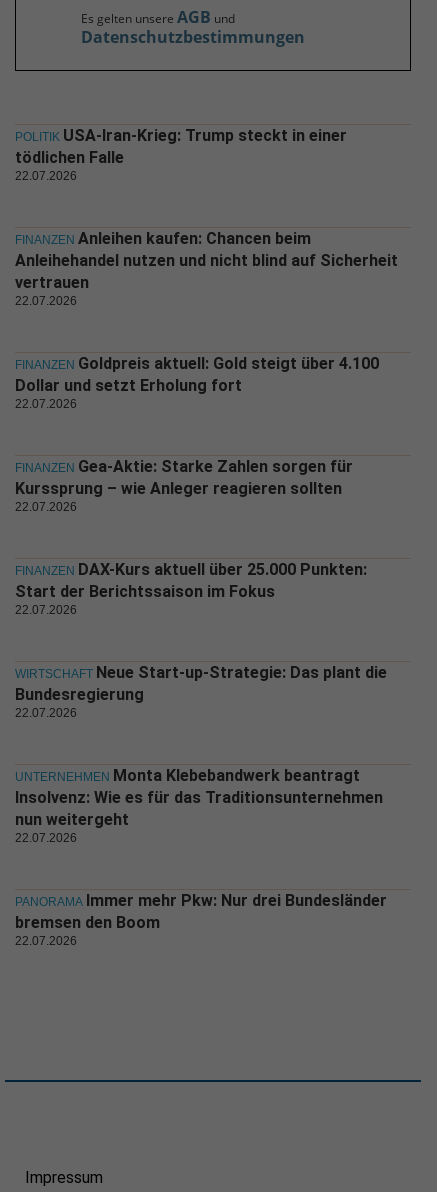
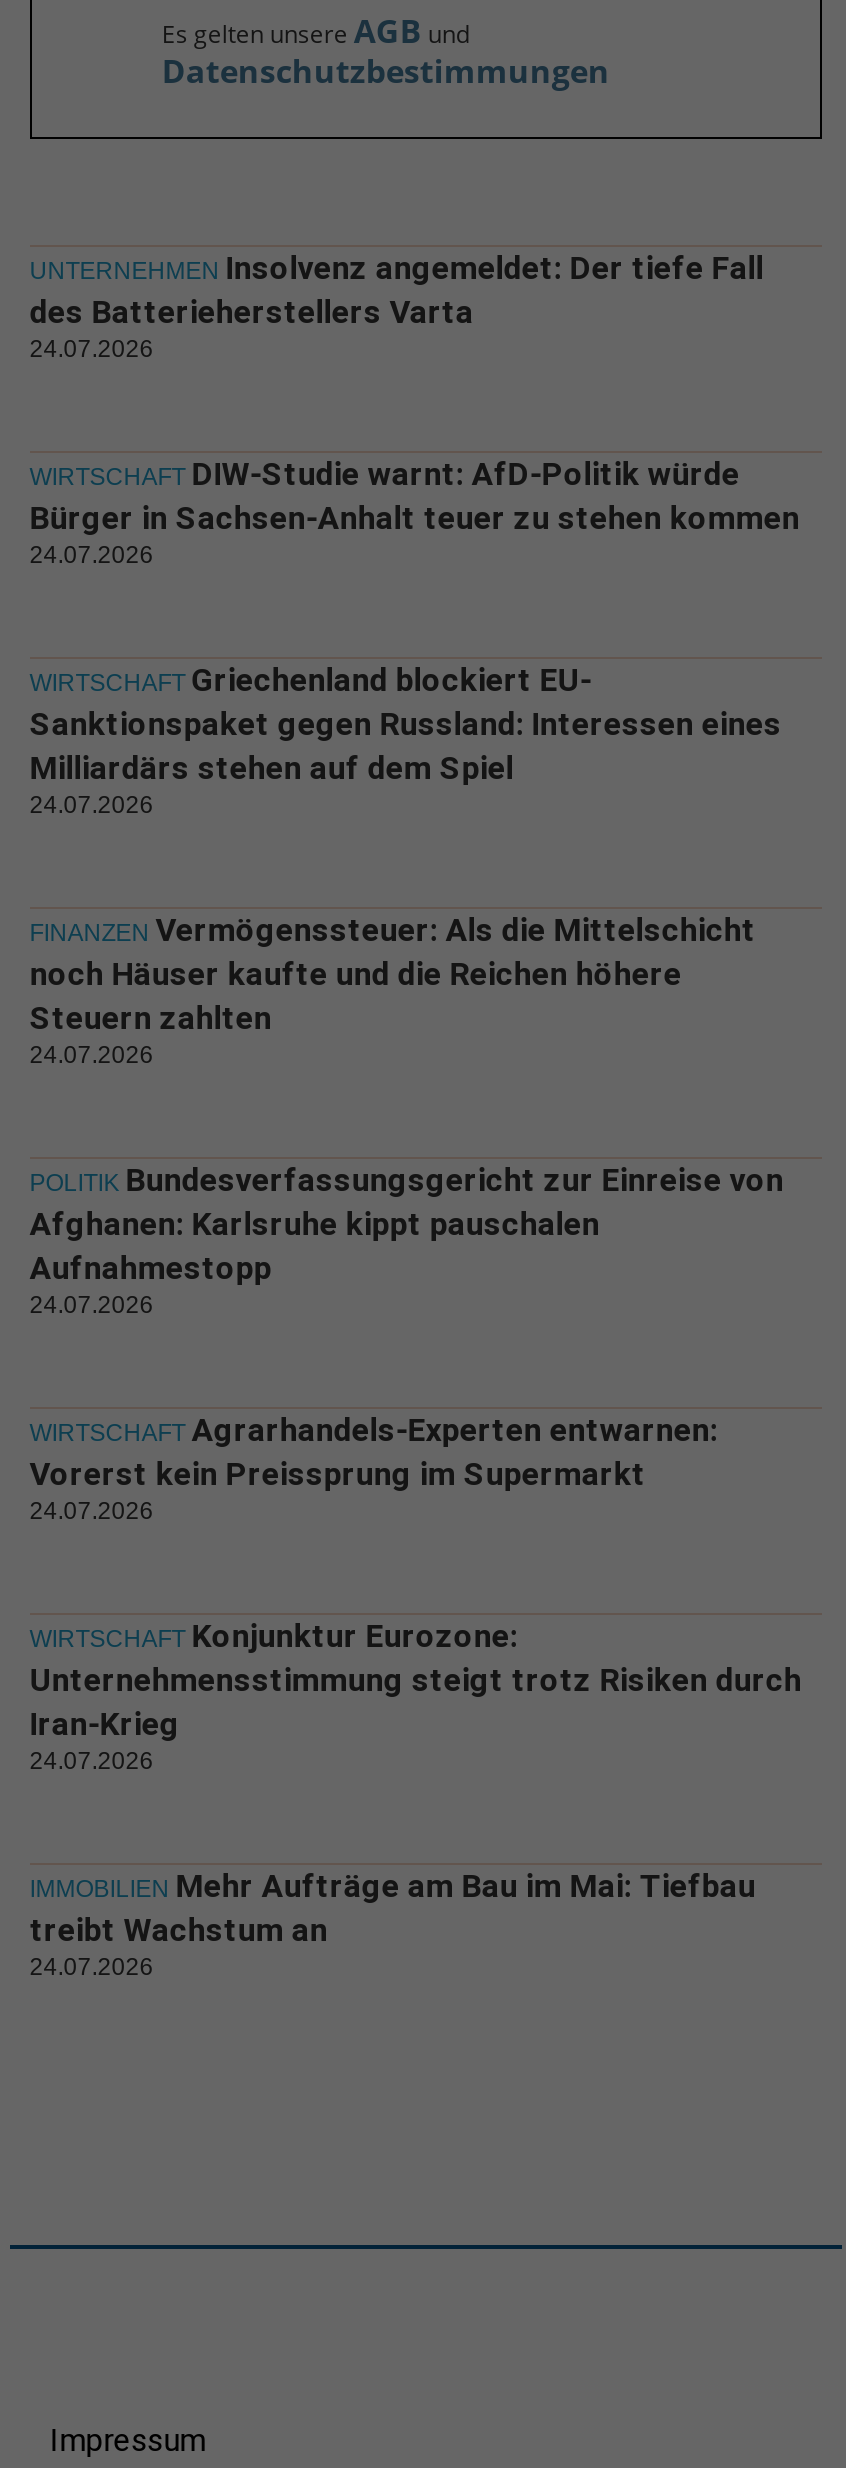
- POLITIK USA-Iran-Krieg: Trump steckt in einer
- tödlichen Falle
- 22.07.2026
+ UNTERNEHMEN Insolvenz angemeldet: Der tiefe Fall
+ des Batterieherstellers Varta
+ 24.07.2026

- FINANZEN Anleihen kaufen: Chancen beim
- Anleihehandel nutzen und nicht blind auf Sicherheit
- vertrauen
- 22.07.2026
+ WIRTSCHAFT DIW-Studie warnt: AfD-Politik würde
+ Bürger in Sachsen-Anhalt teuer zu stehen kommen
+ 24.07.2026

- FINANZEN Goldpreis aktuell: Gold steigt über 4.100
- Dollar und setzt Erholung fort
- 22.07.2026
+ WIRTSCHAFT Griechenland blockiert EU-
+ Sanktionspaket gegen Russland: Interessen eines
+ Milliardärs stehen auf dem Spiel
+ 24.07.2026

- FINANZEN Gea-Aktie: Starke Zahlen sorgen für
- Kurssprung – wie Anleger reagieren sollten
- 22.07.2026
+ FINANZEN Vermögenssteuer: Als die Mittelschicht
+ noch Häuser kaufte und die Reichen höhere
+ Steuern zahlten
+ 24.07.2026

- FINANZEN DAX-Kurs aktuell über 25.000 Punkten:
- Start der Berichtssaison im Fokus
- 22.07.2026
+ POLITIK Bundesverfassungsgericht zur Einreise von
+ Afghanen: Karlsruhe kippt pauschalen
+ Aufnahmestopp
+ 24.07.2026

- WIRTSCHAFT Neue Start-up-Strategie: Das plant die
- Bundesregierung
- 22.07.2026
+ WIRTSCHAFT Agrarhandels-Experten entwarnen:
+ Vorerst kein Preissprung im Supermarkt
+ 24.07.2026

- UNTERNEHMEN Monta Klebebandwerk beantragt
- Insolvenz: Wie es für das Traditionsunternehmen
- nun weitergeht
- 22.07.2026
+ WIRTSCHAFT Konjunktur Eurozone:
+ Unternehmensstimmung steigt trotz Risiken durch
+ Iran-Krieg
+ 24.07.2026

- PANORAMA Immer mehr Pkw: Nur drei Bundesländer
- bremsen den Boom
- 22.07.2026
+ IMMOBILIEN Mehr Aufträge am Bau im Mai: Tiefbau
+ treibt Wachstum an
+ 24.07.2026
